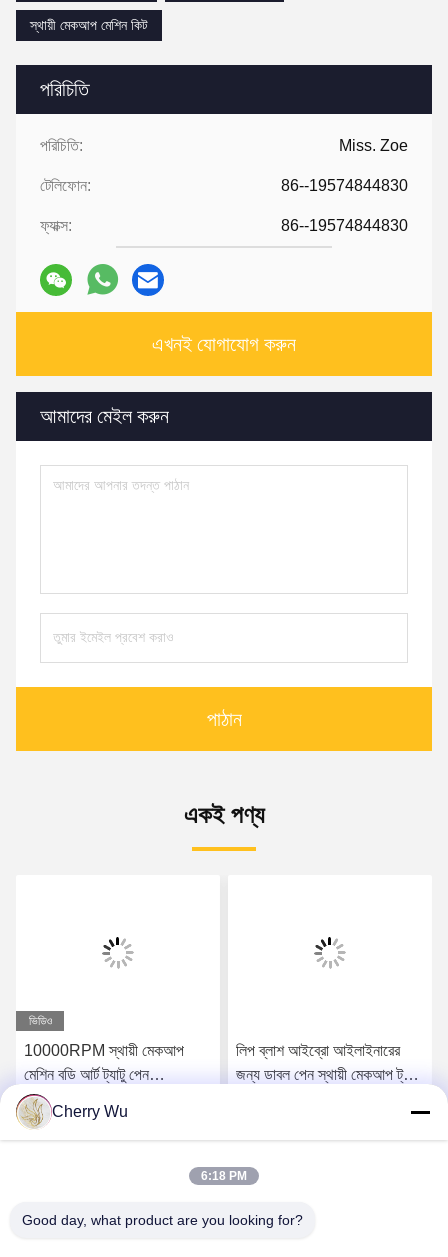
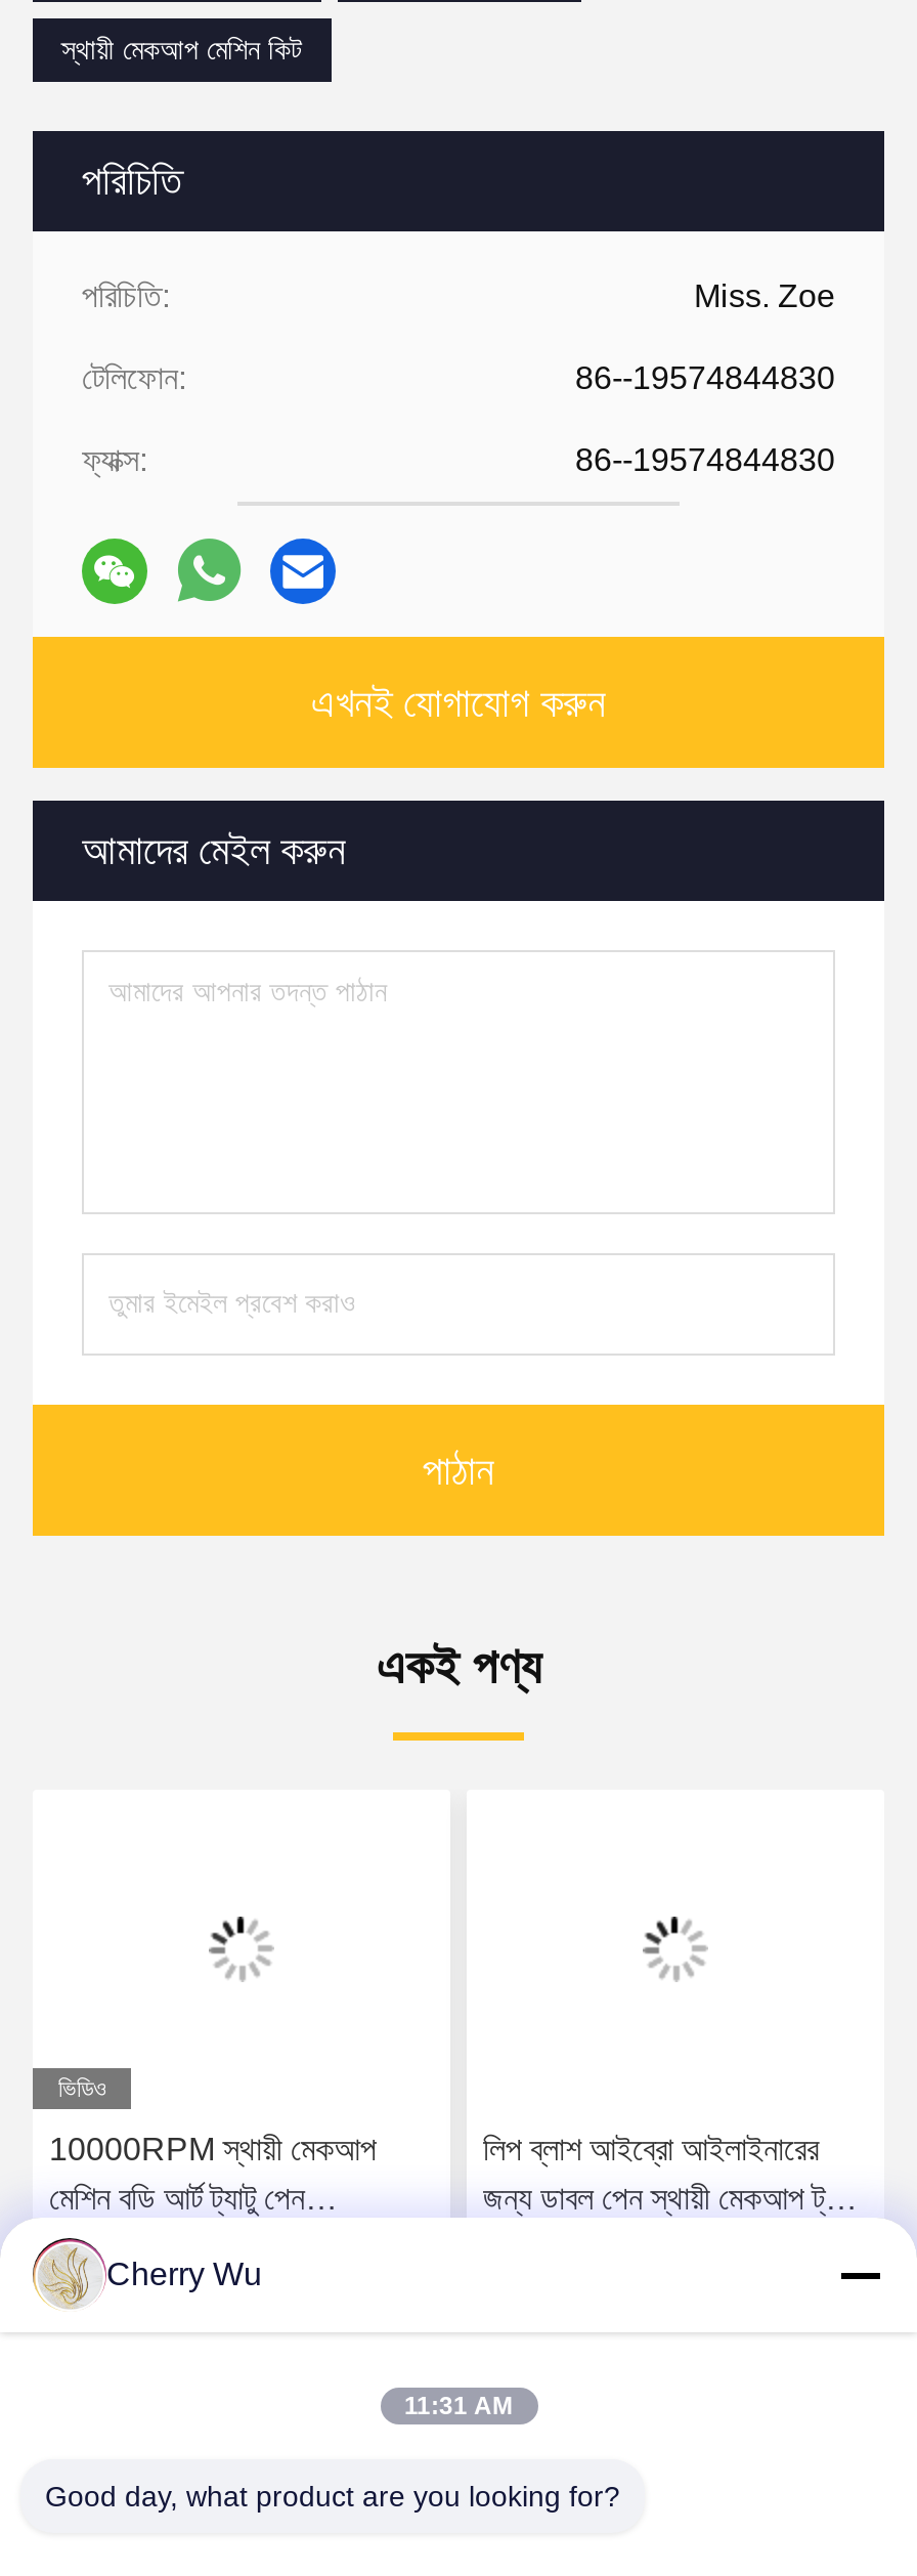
- 6:18 PM
+ 11:31 AM
